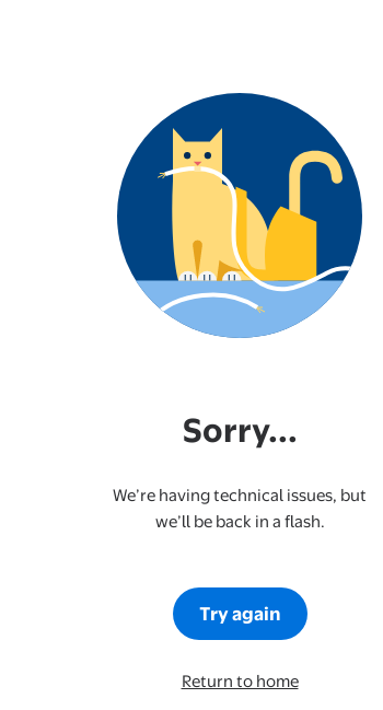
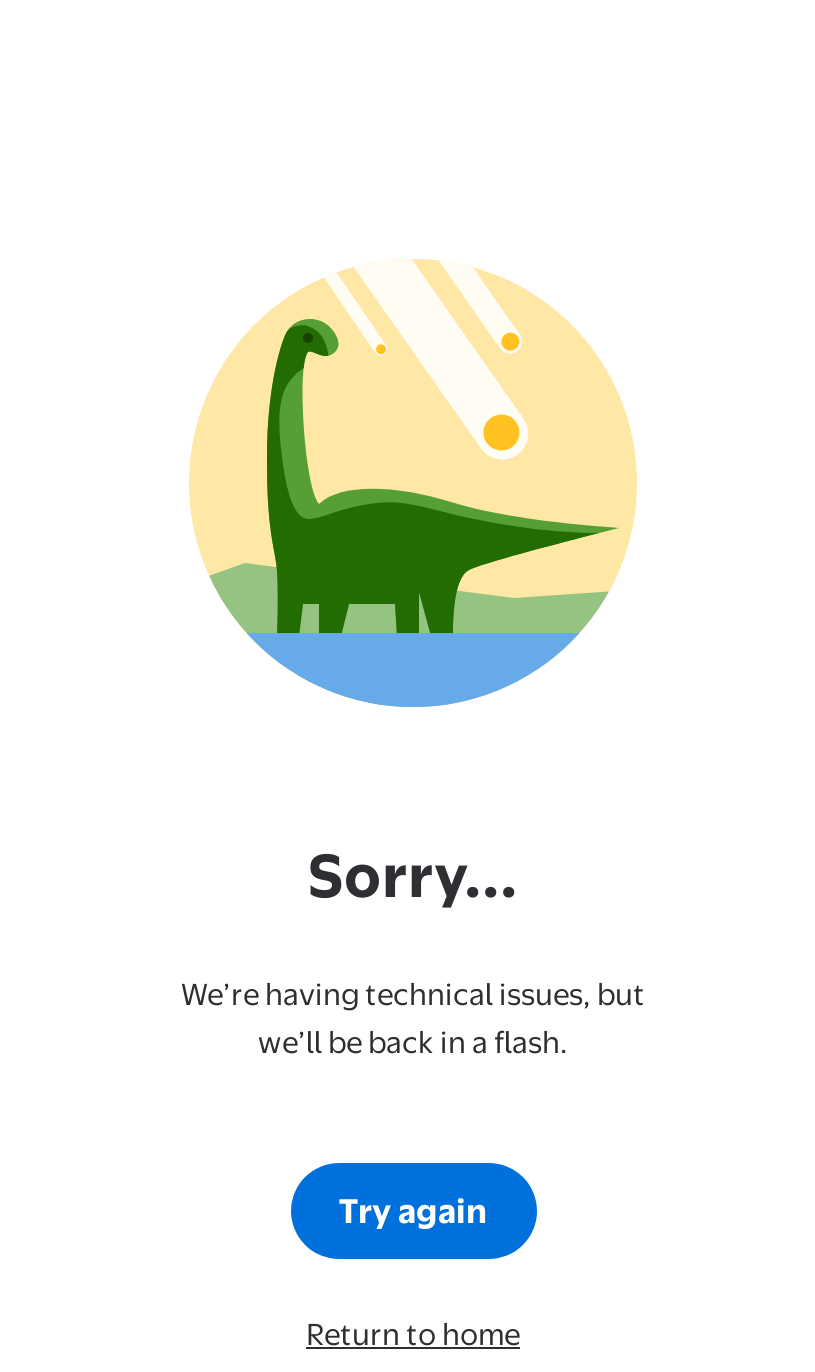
- [image]
+ [image]
